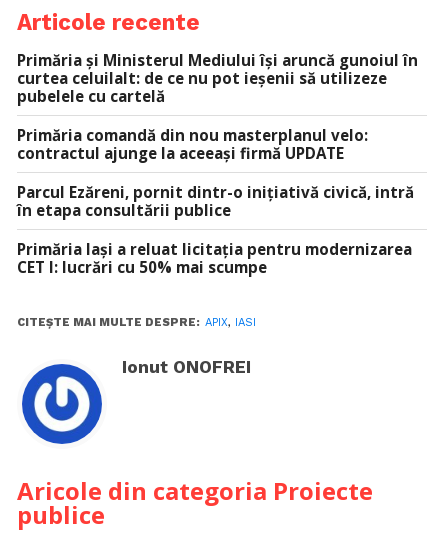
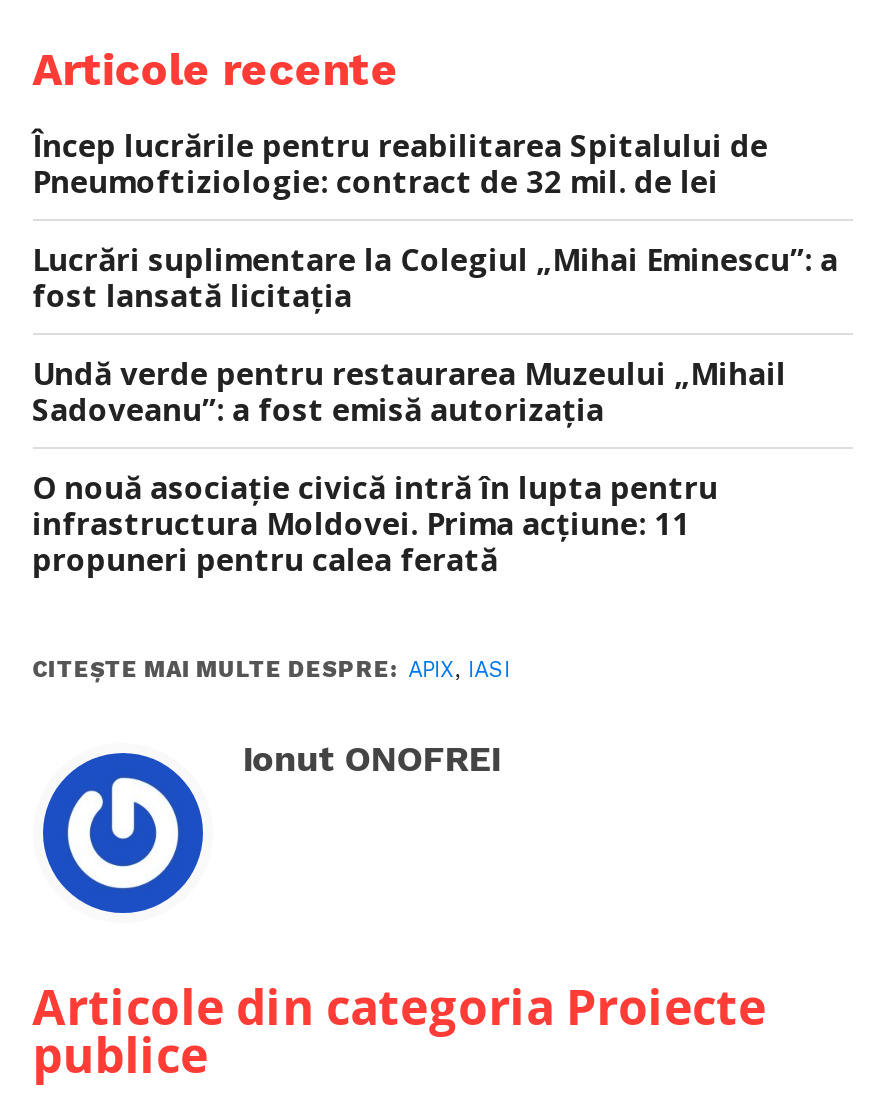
- Primăria și Ministerul Mediului își aruncă gunoiul în
- curtea celuilalt: de ce nu pot ieșenii să utilizeze
- pubelele cu cartelă
+ Încep lucrările pentru reabilitarea Spitalului de
+ Pneumoftiziologie: contract de 32 mil. de lei

- Primăria comandă din nou masterplanul velo:
- contractul ajunge la aceeași firmă UPDATE
+ Lucrări suplimentare la Colegiul „Mihai Eminescu”: a
+ fost lansată licitația

- Parcul Ezăreni, pornit dintr-o inițiativă civică, intră
- în etapa consultării publice
+ Undă verde pentru restaurarea Muzeului „Mihail
+ Sadoveanu”: a fost emisă autorizația

- Primăria Iași a reluat licitația pentru modernizarea
- CET I: lucrări cu 50% mai scumpe
+ O nouă asociație civică intră în lupta pentru
+ infrastructura Moldovei. Prima acțiune: 11
+ propuneri pentru calea ferată

- Aricole din categoria Proiecte
+ Articole din categoria Proiecte
